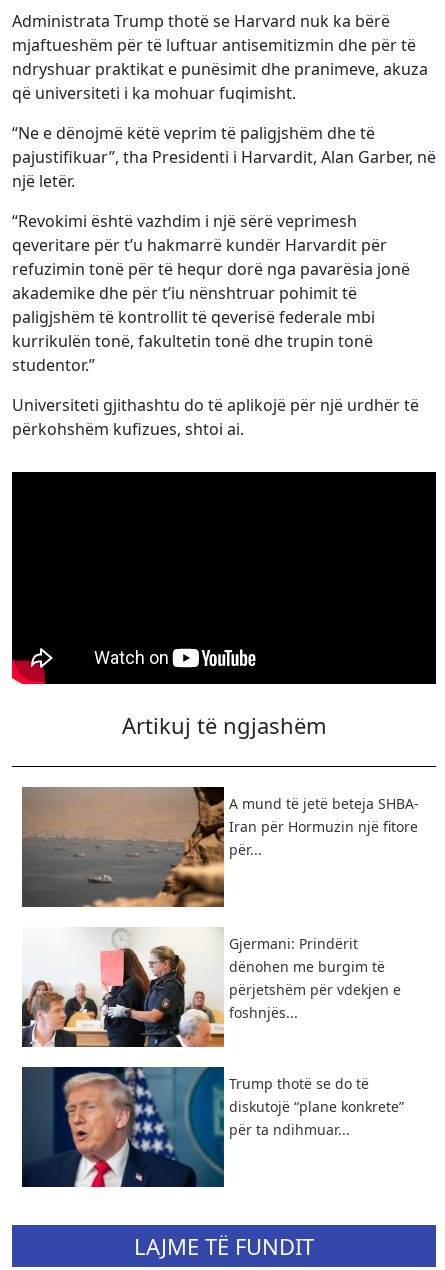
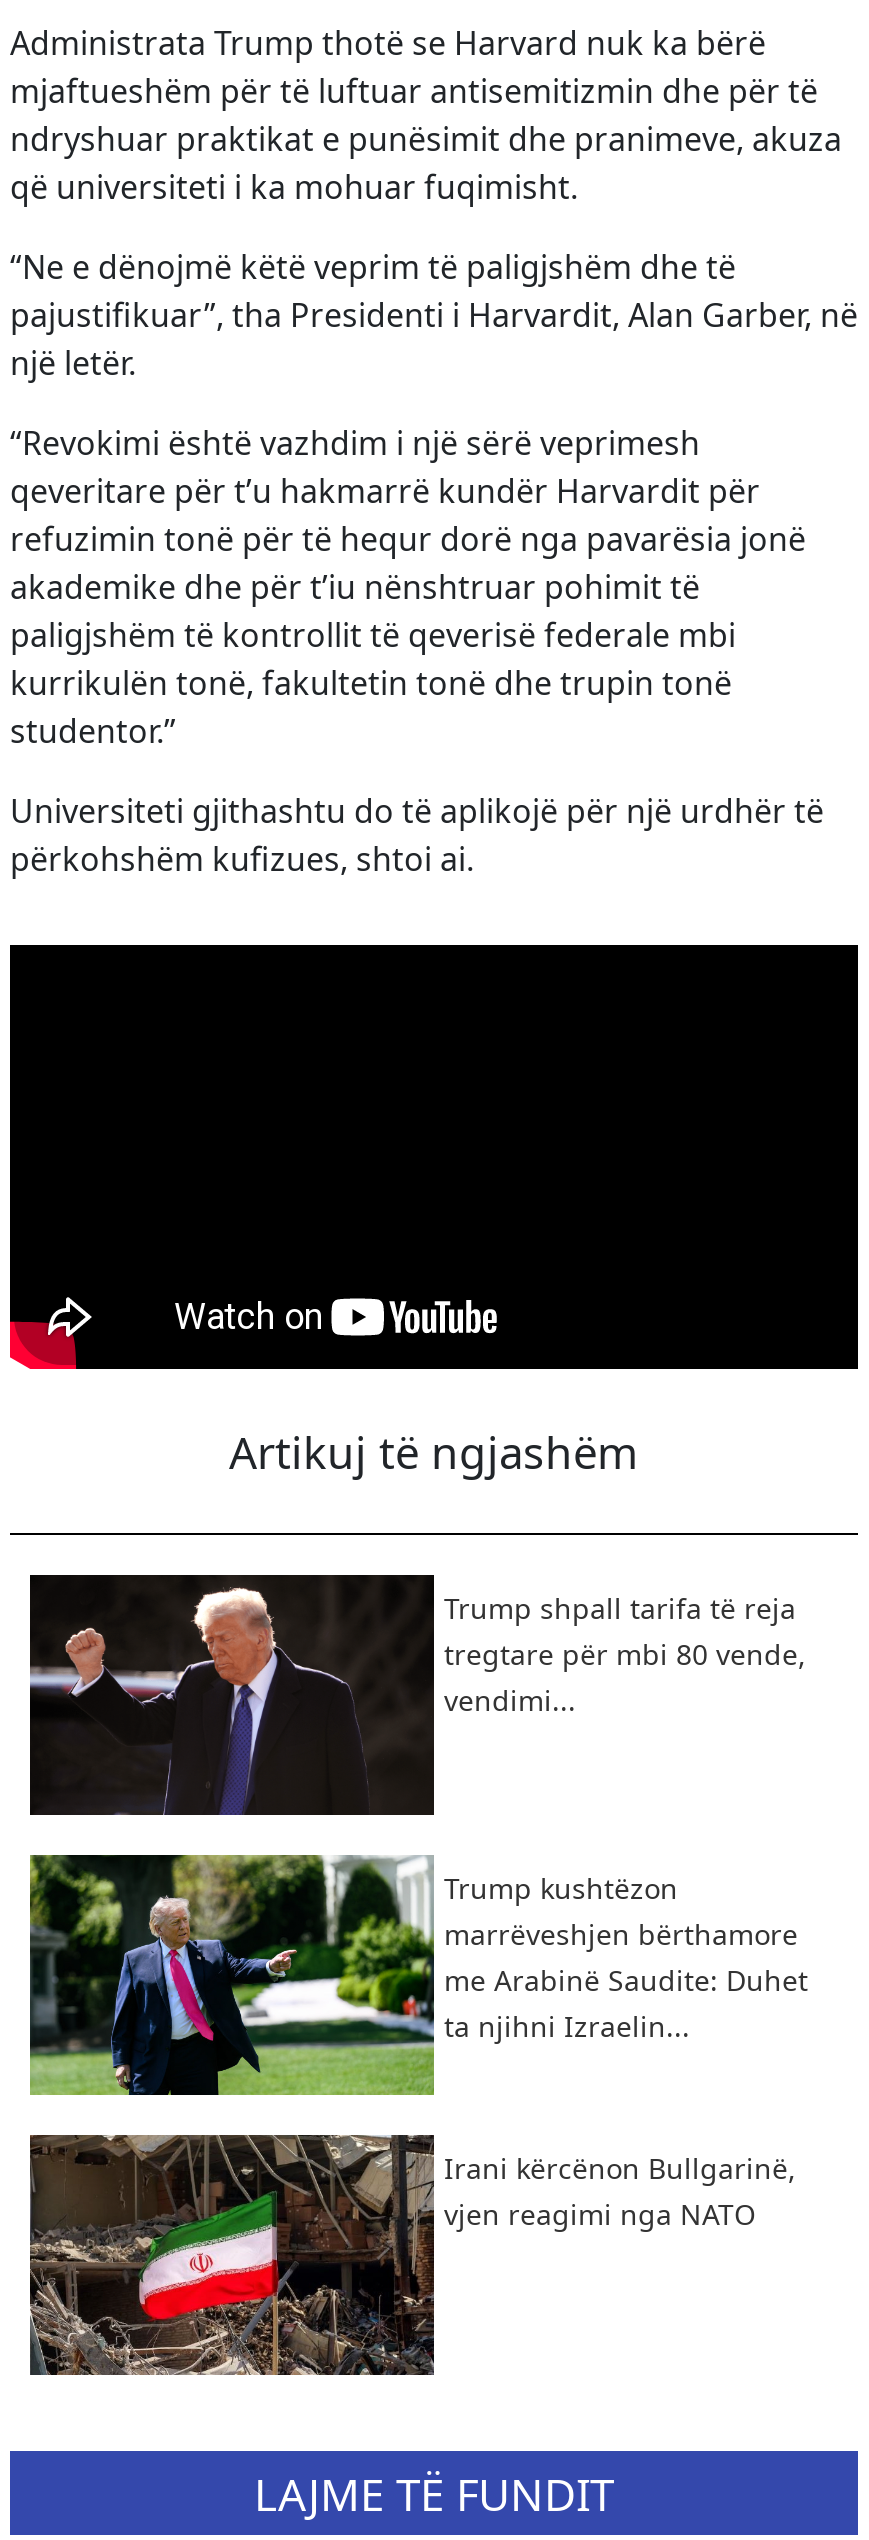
- [image]
- A mund të jetë beteja SHBA-
- Iran për Hormuzin një fitore
- për...
+ [image]
+ Trump shpall tarifa të reja
+ tregtare për mbi 80 vende,
+ vendimi...

- [image]
- Gjermani: Prindërit
- dënohen me burgim të
- përjetshëm për vdekjen e
- foshnjës...
+ [image]
+ Trump kushtëzon
+ marrëveshjen bërthamore
+ me Arabinë Saudite: Duhet
+ ta njihni Izraelin...

- [image]
- Trump thotë se do të
- diskutojë “plane konkrete”
- për ta ndihmuar...
+ [image]
+ Irani kërcënon Bullgarinë,
+ vjen reagimi nga NATO
